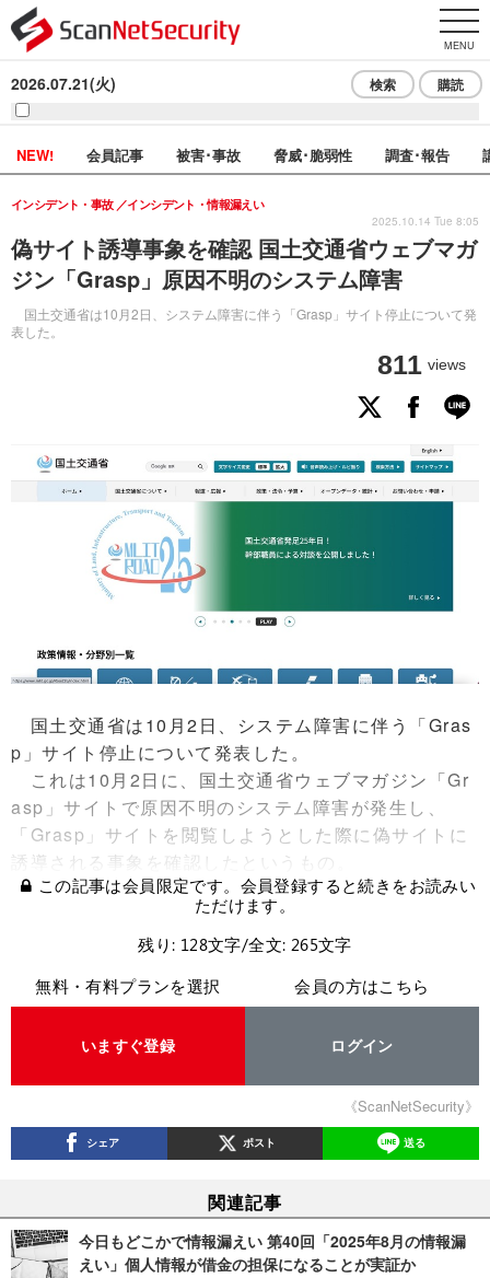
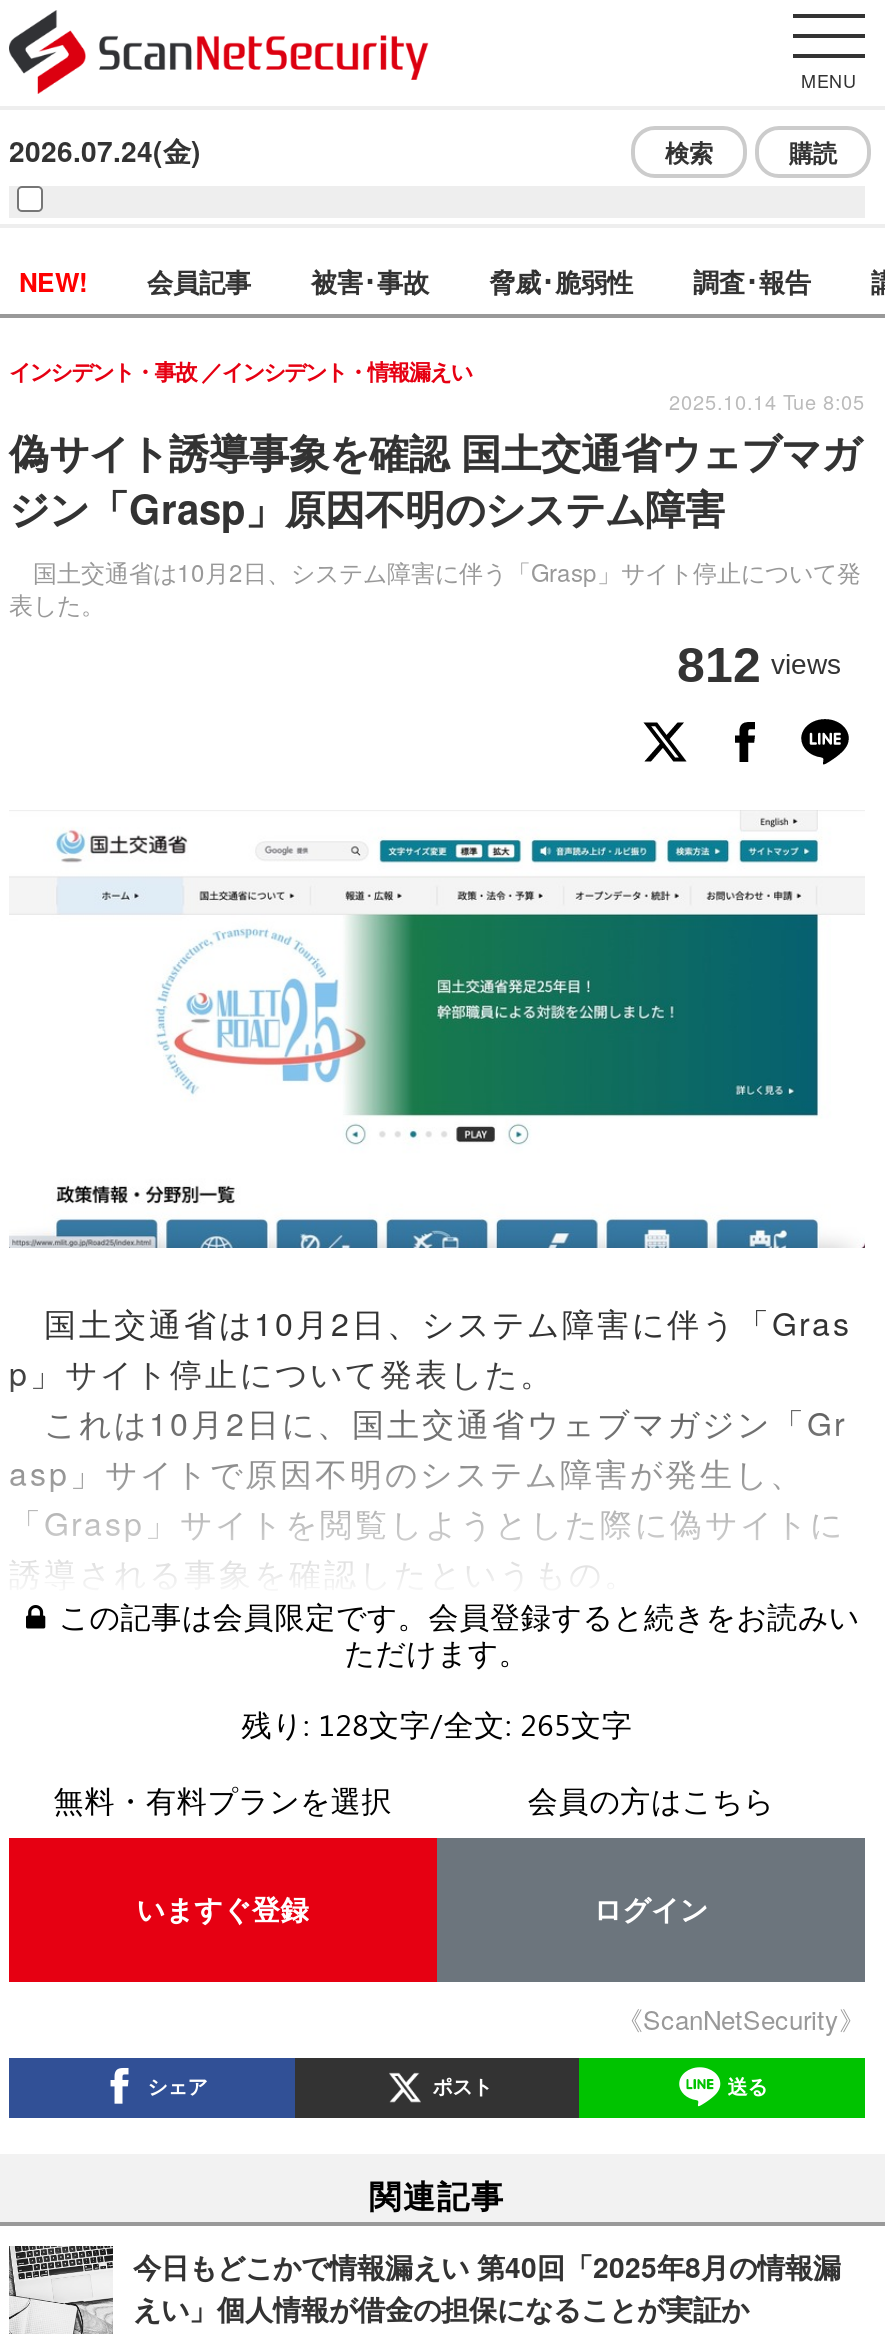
- 2026.07.21(火)
+ 2026.07.24(金)

- 811 views
+ 812 views
